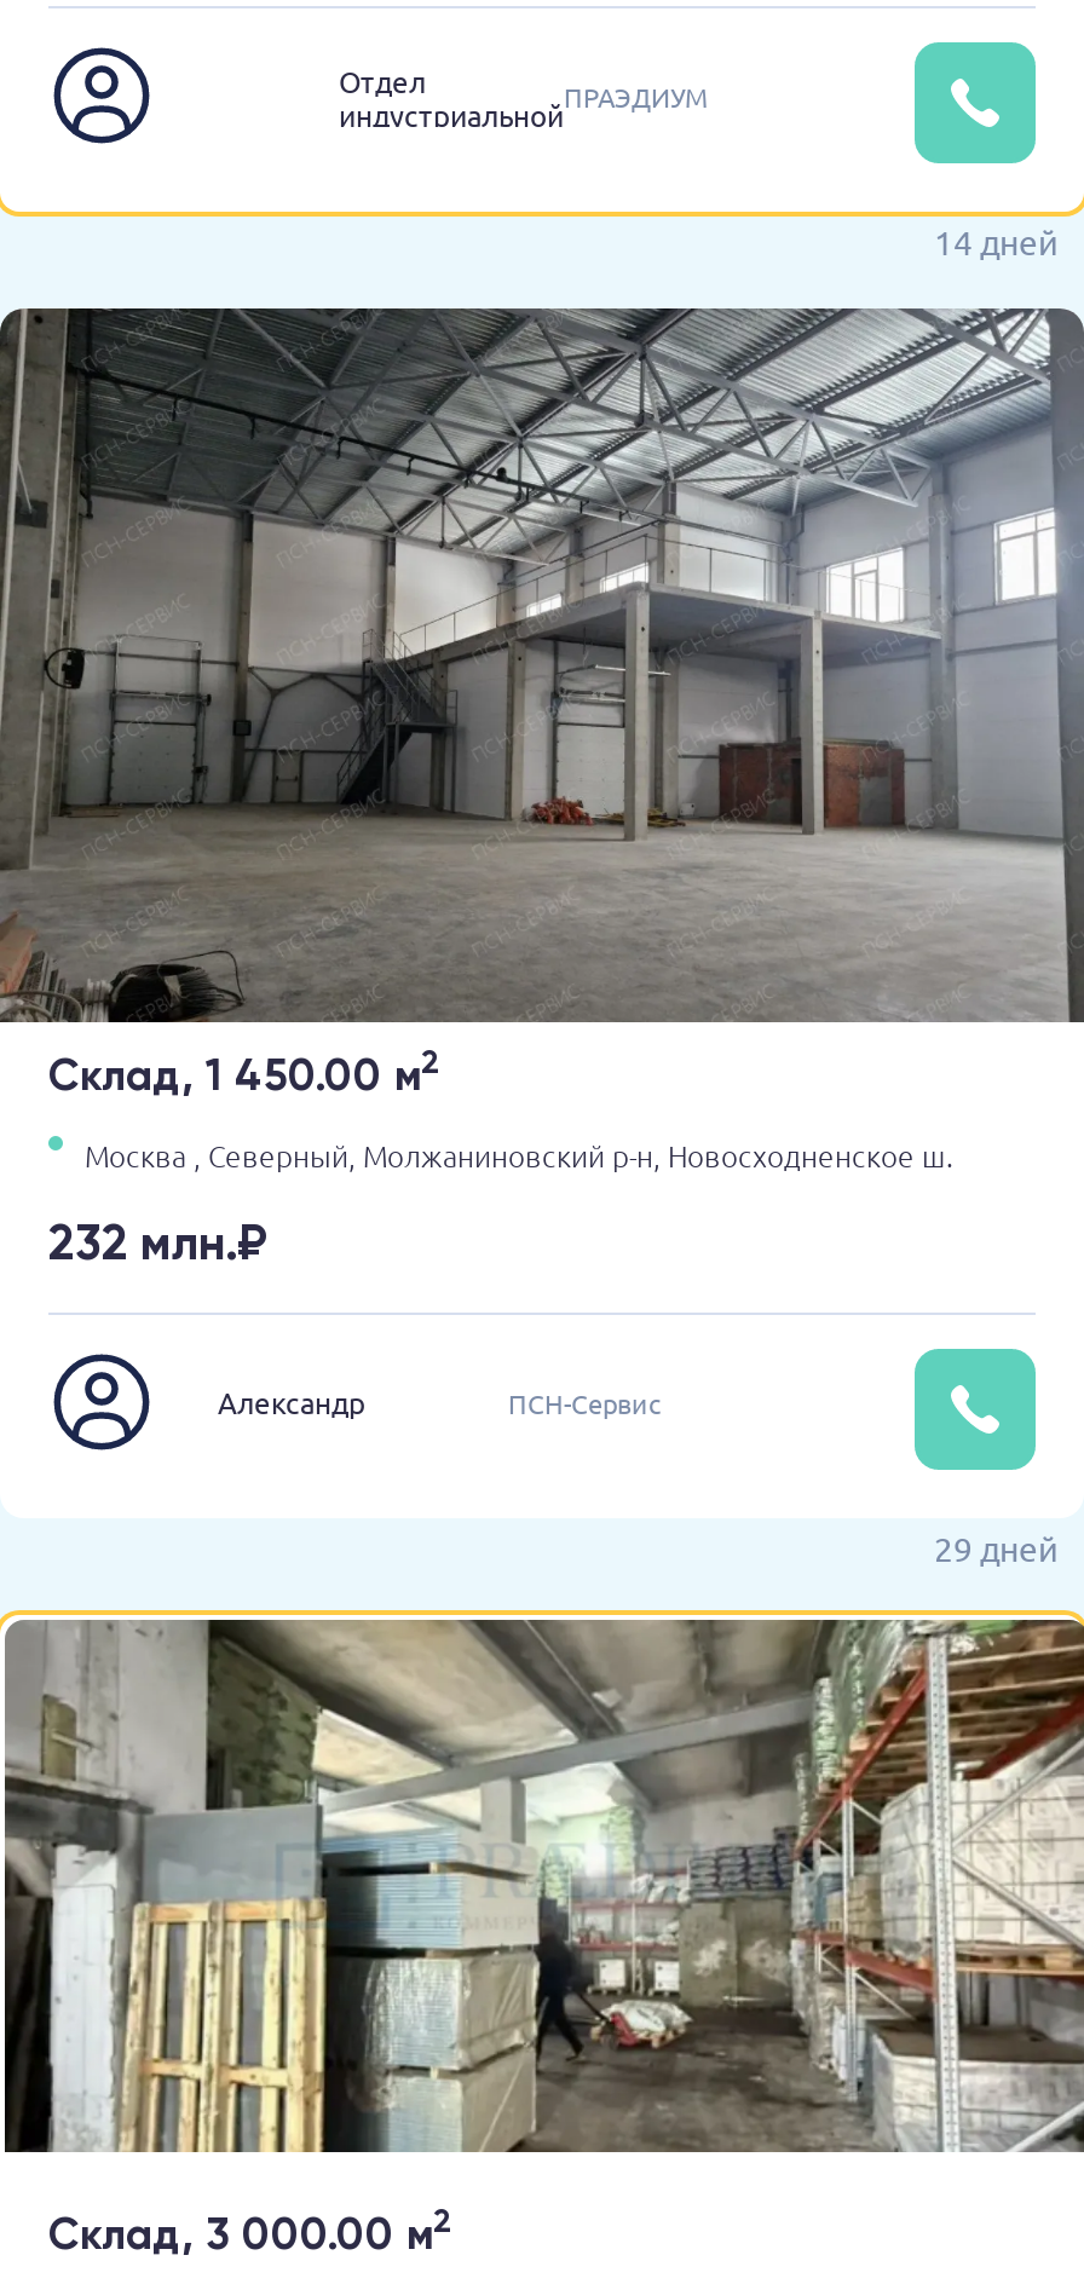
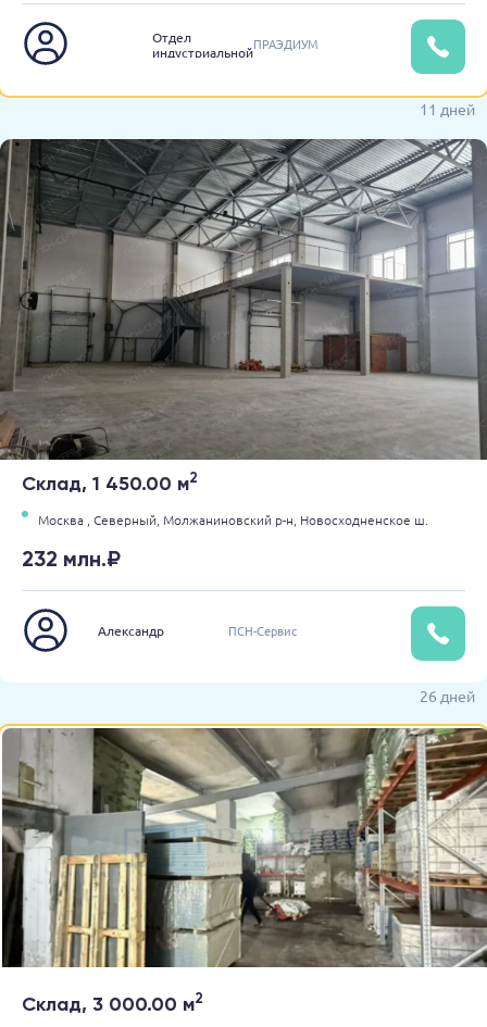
- 14 дней
+ 11 дней

- 29 дней
+ 26 дней
